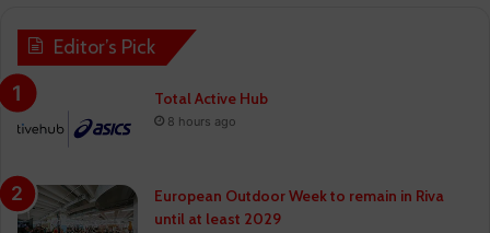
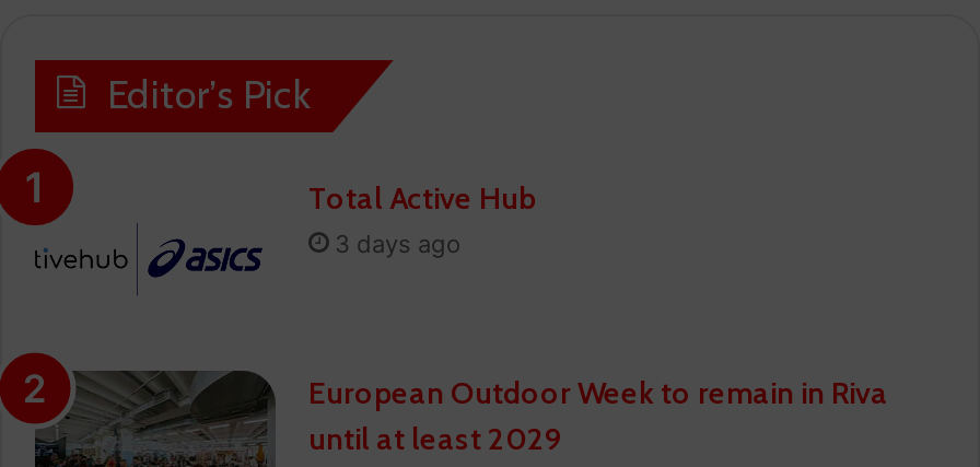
- 8 hours ago
+ 3 days ago
